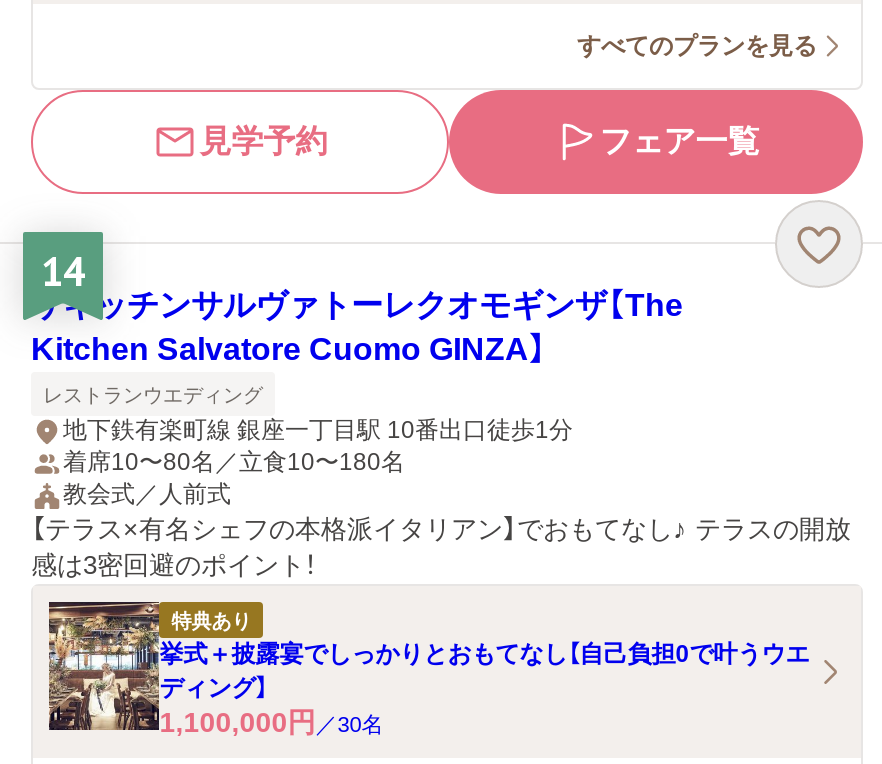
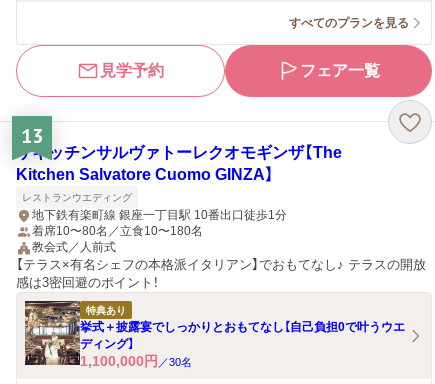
- 14
+ 13
